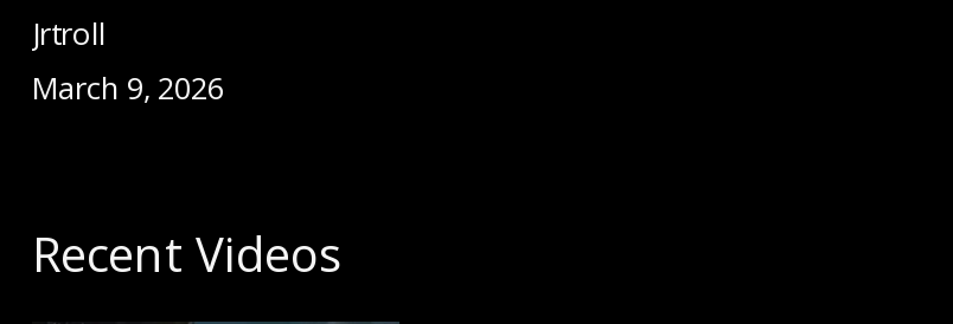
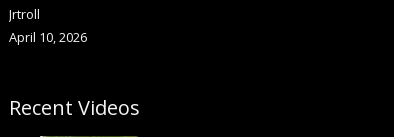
- March 9, 2026
+ April 10, 2026
